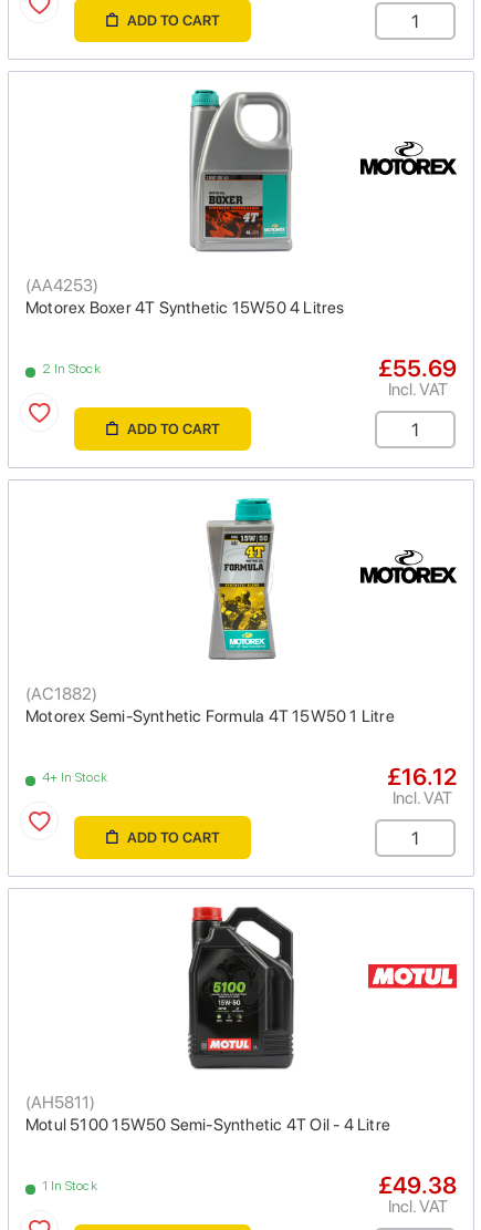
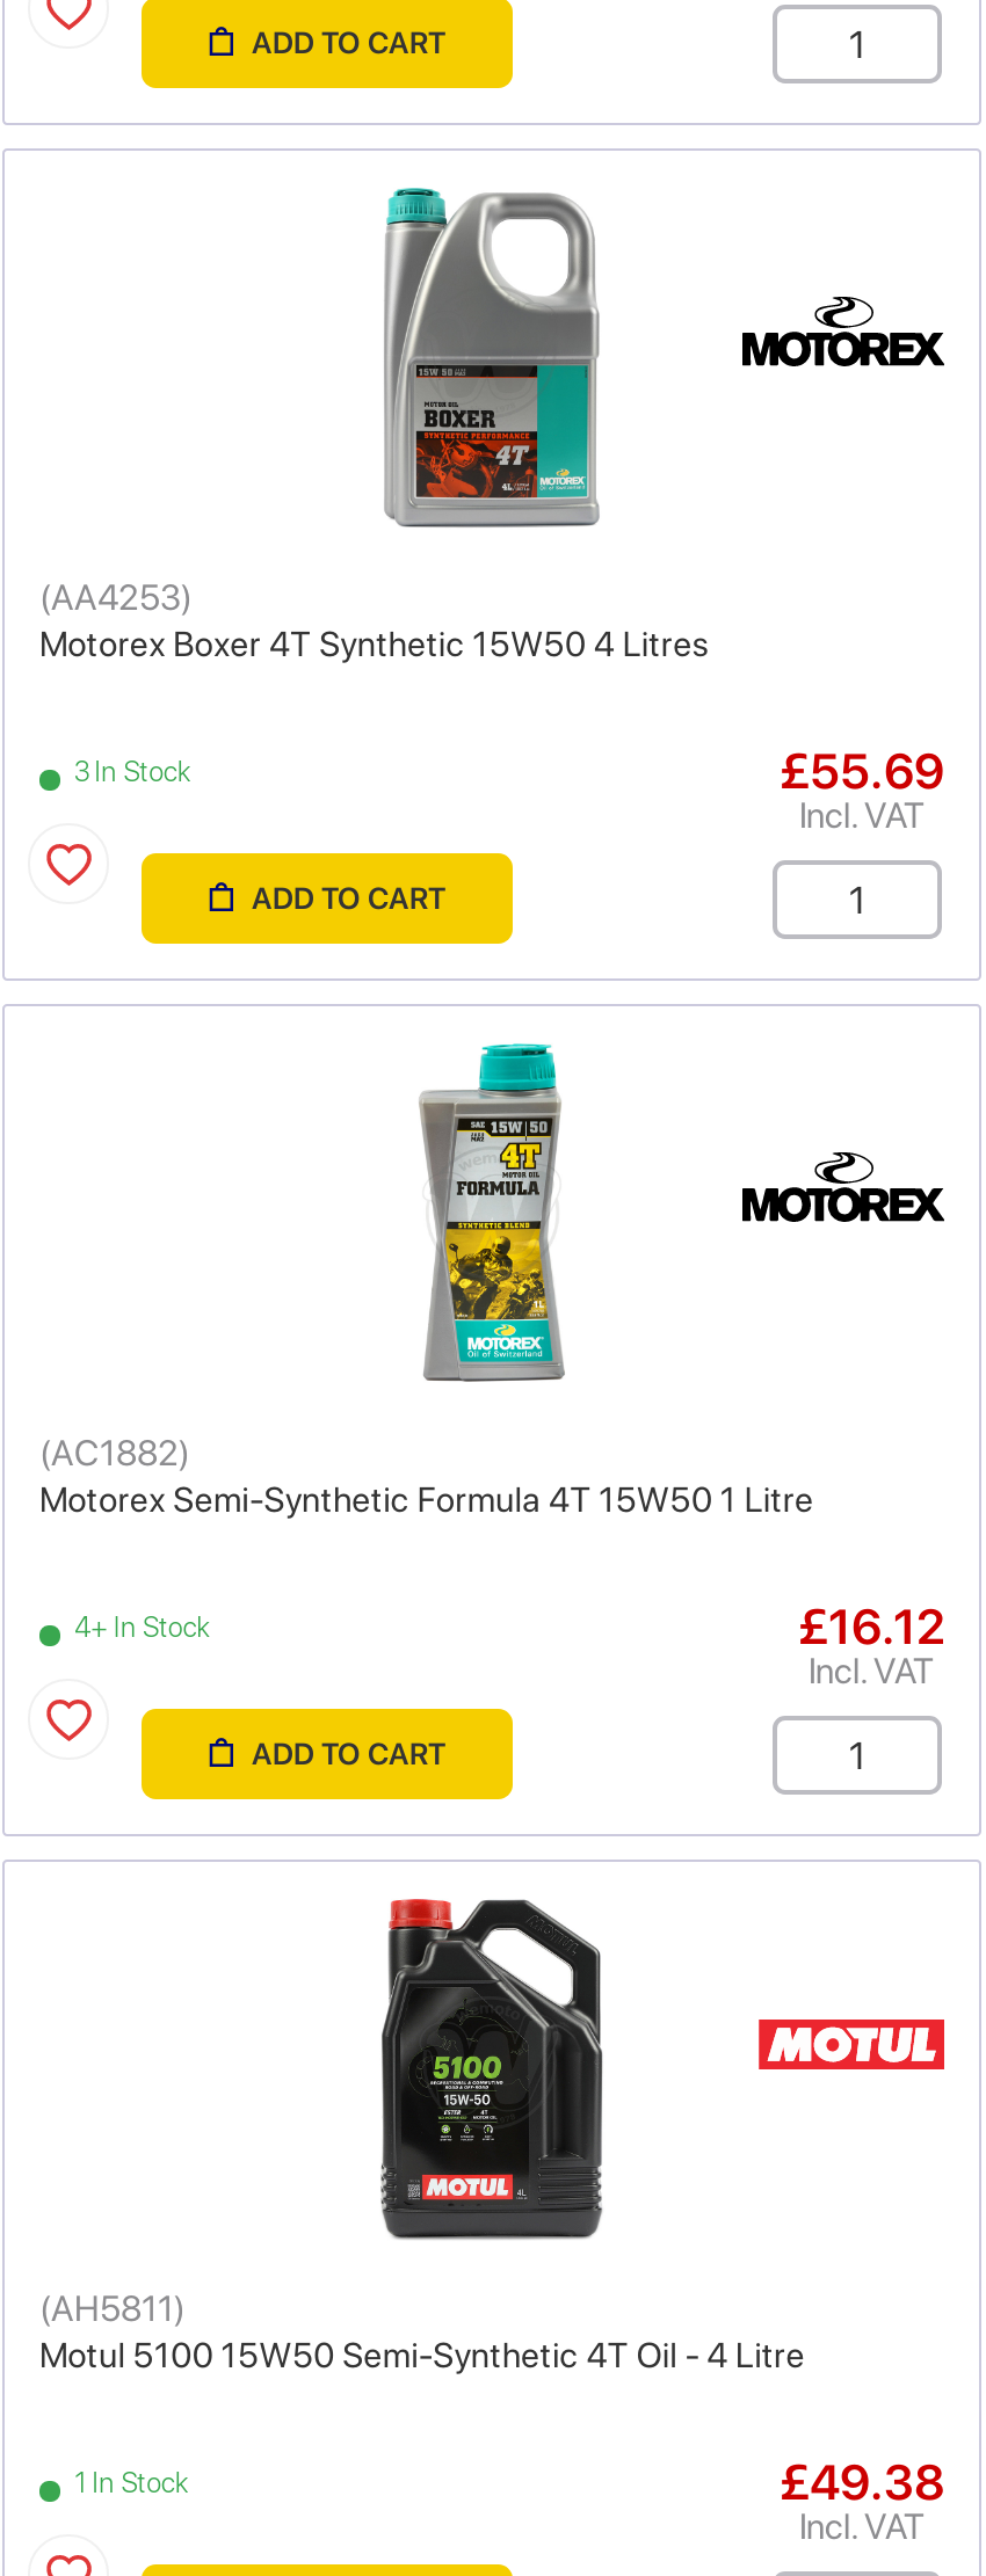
- 2 In Stock
+ 3 In Stock
